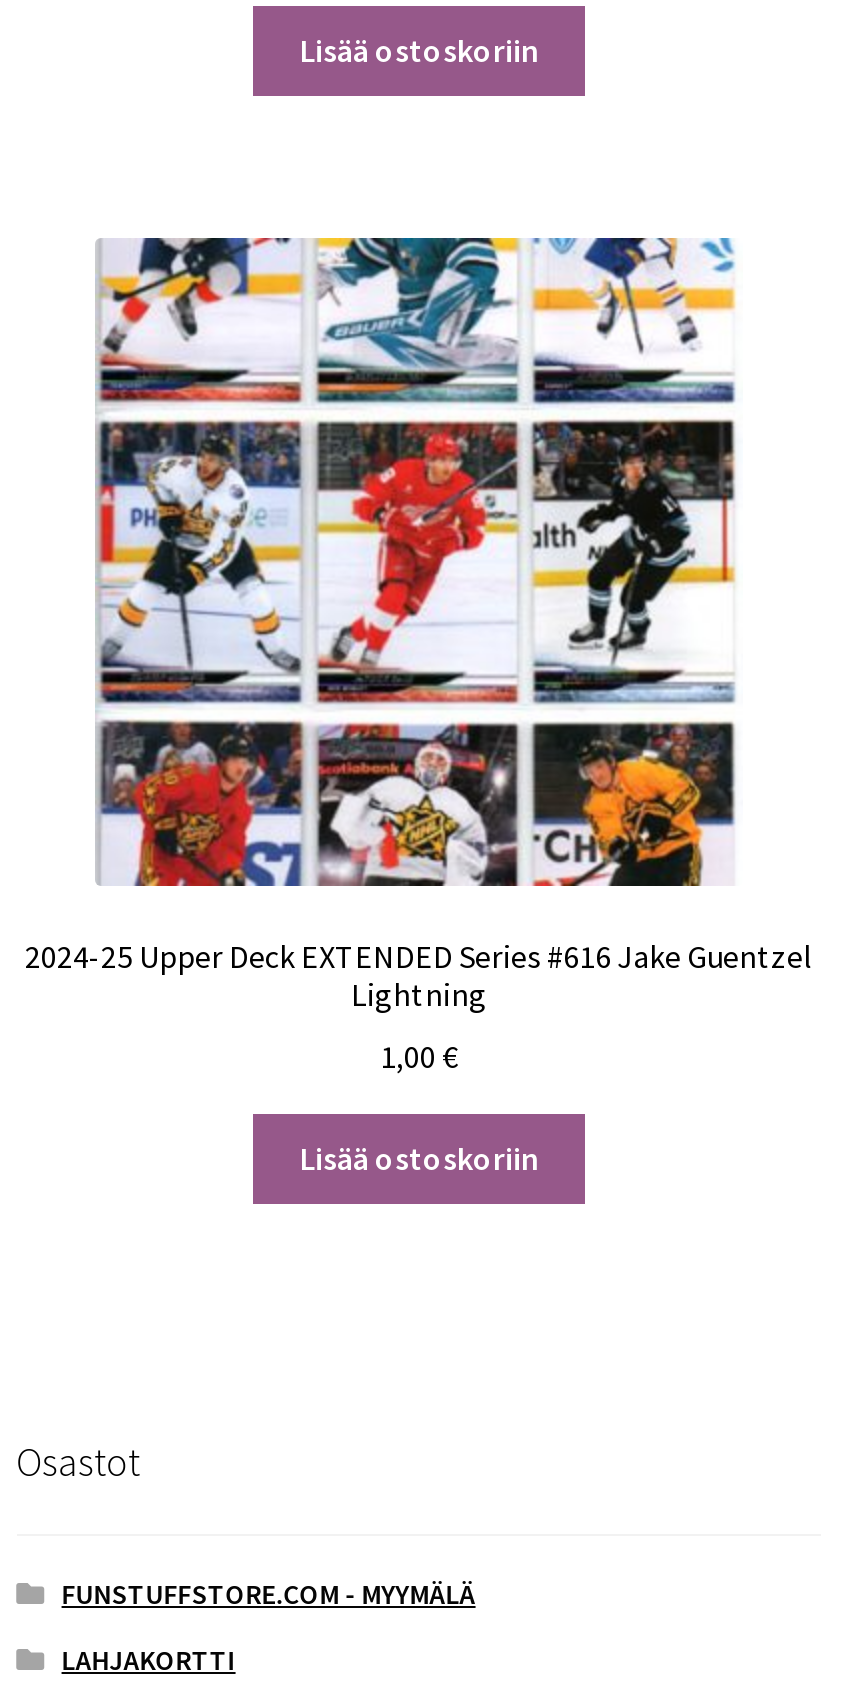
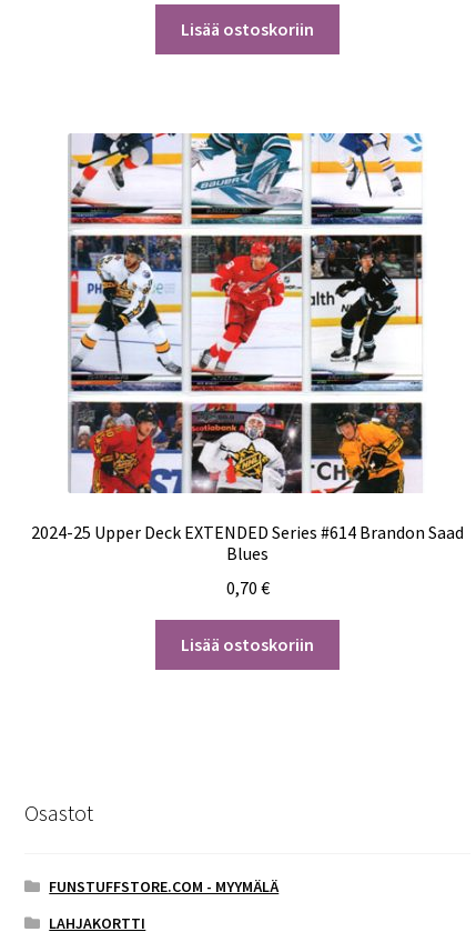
- 2024-25 Upper Deck EXTENDED Series #616 Jake Guentzel
- Lightning
+ 2024-25 Upper Deck EXTENDED Series #614 Brandon Saad
+ Blues

- 1,00 €
+ 0,70 €
